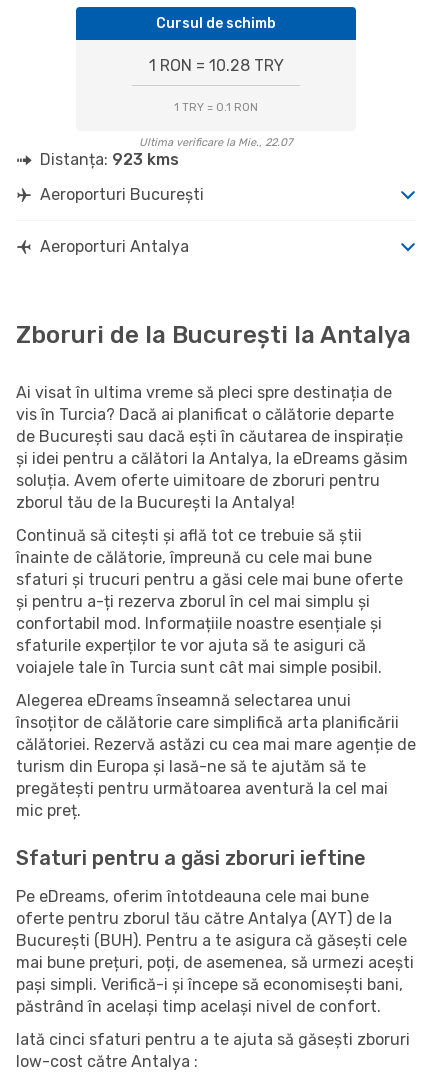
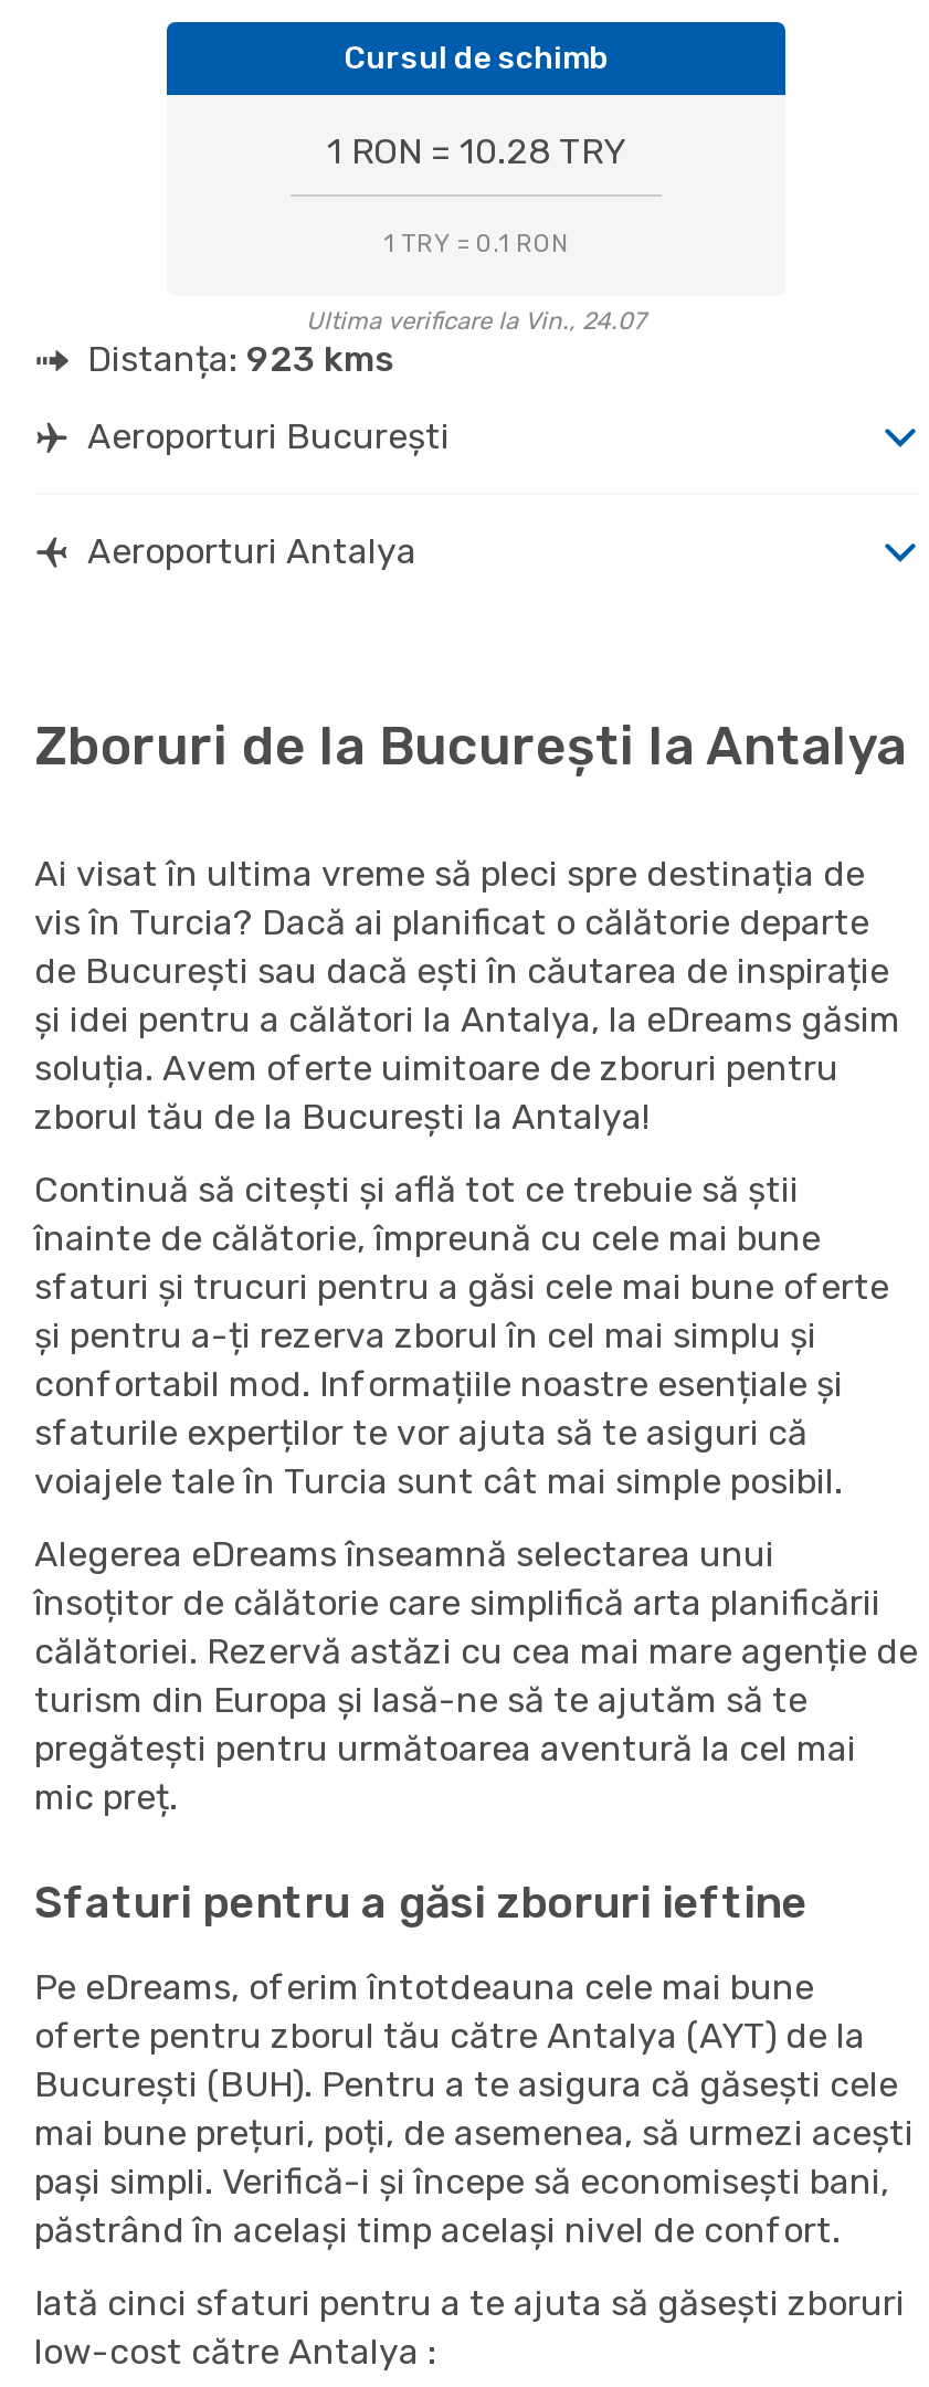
- Ultima verificare la Mie., 22.07
+ Ultima verificare la Vin., 24.07
